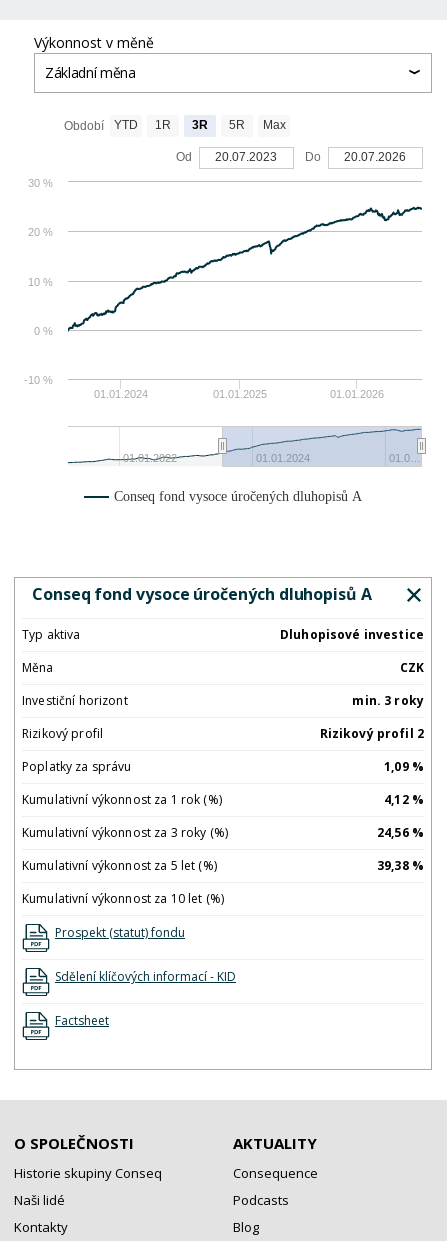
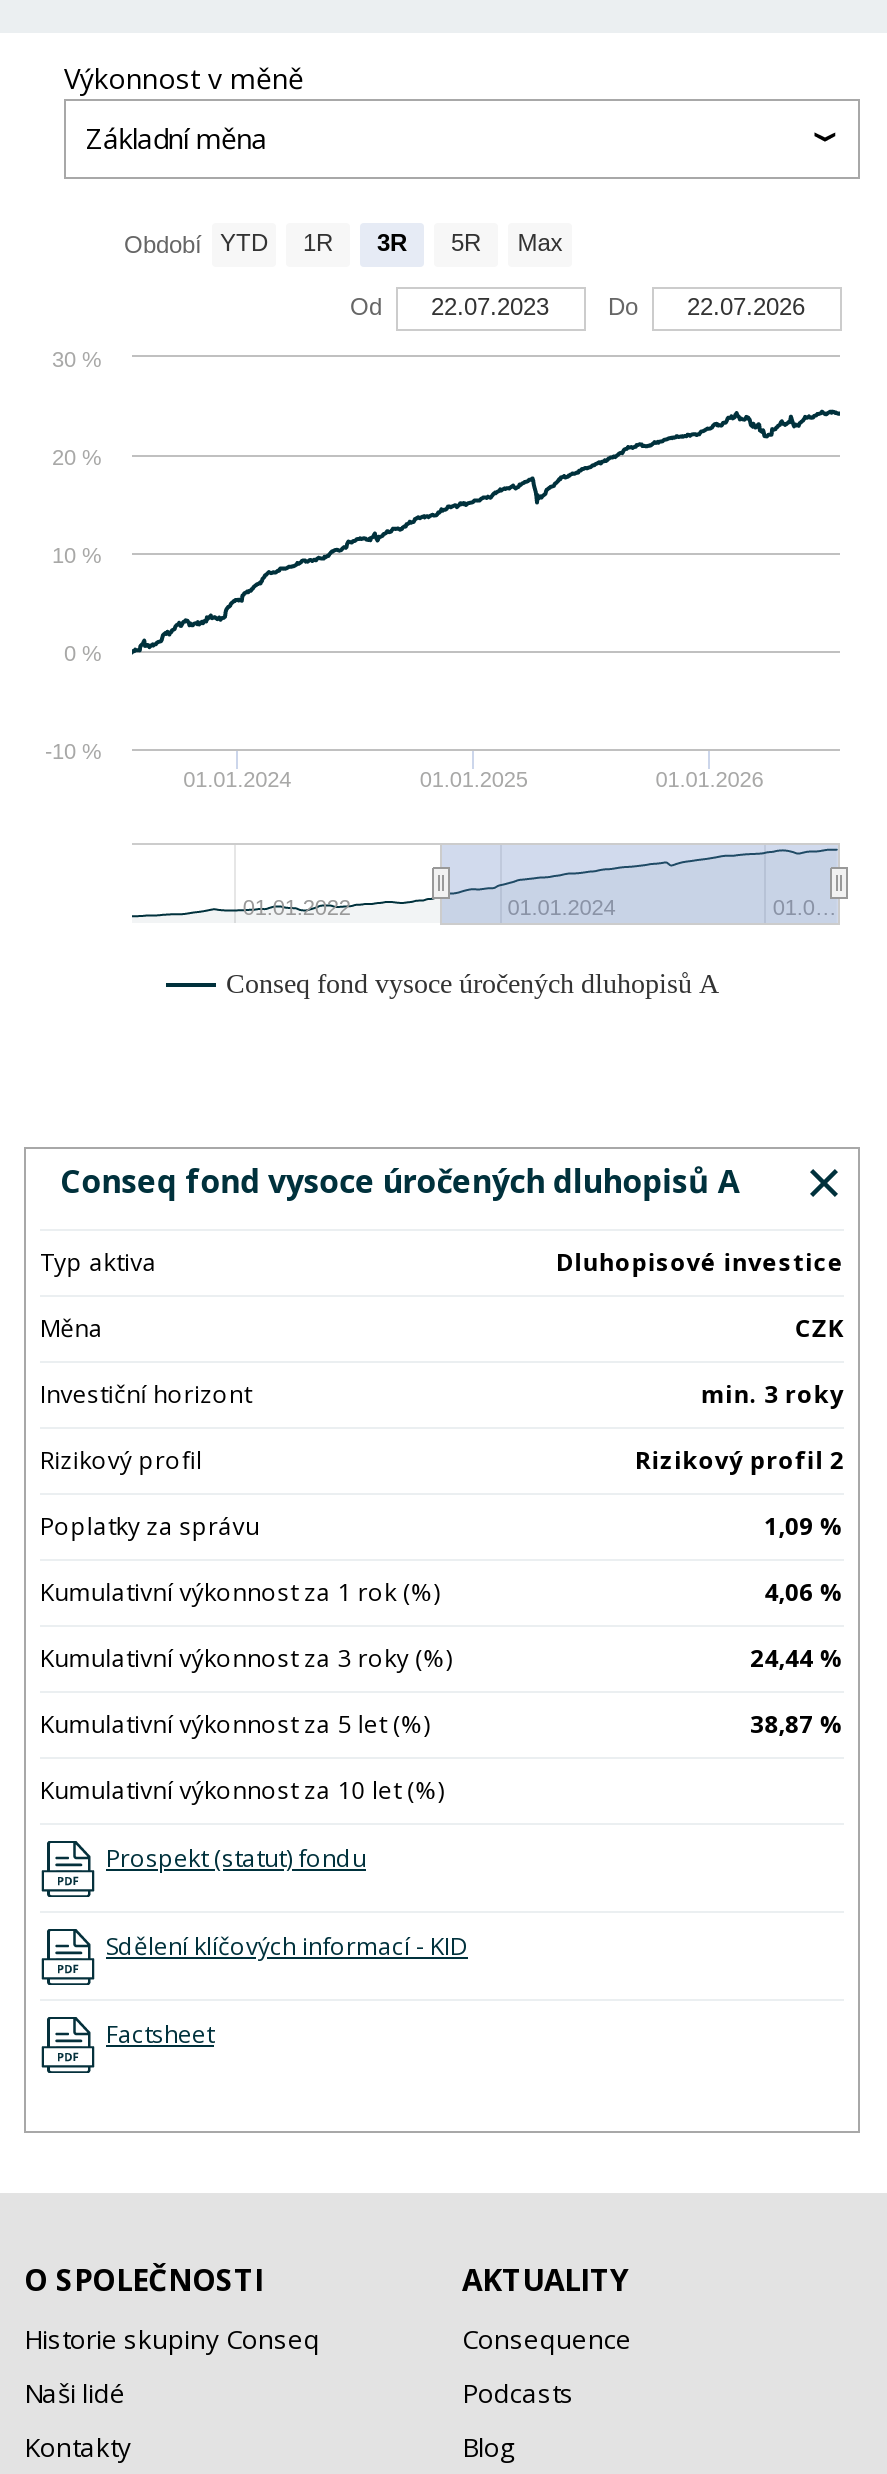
- 20.07.2023
+ 22.07.2023

- 20.07.2026
+ 22.07.2026

- 4,12 %
+ 4,06 %

- 24,56 %
+ 24,44 %

- 39,38 %
+ 38,87 %
